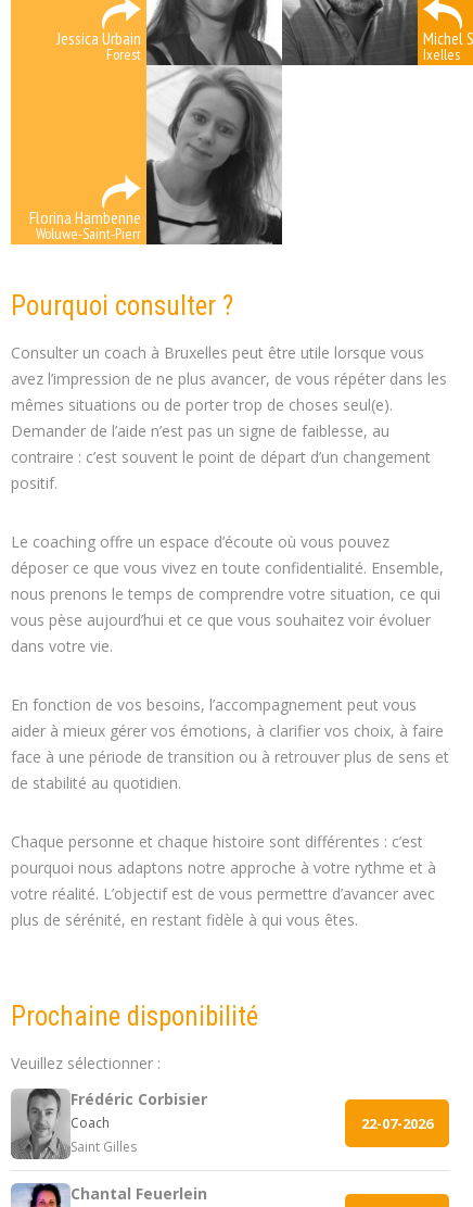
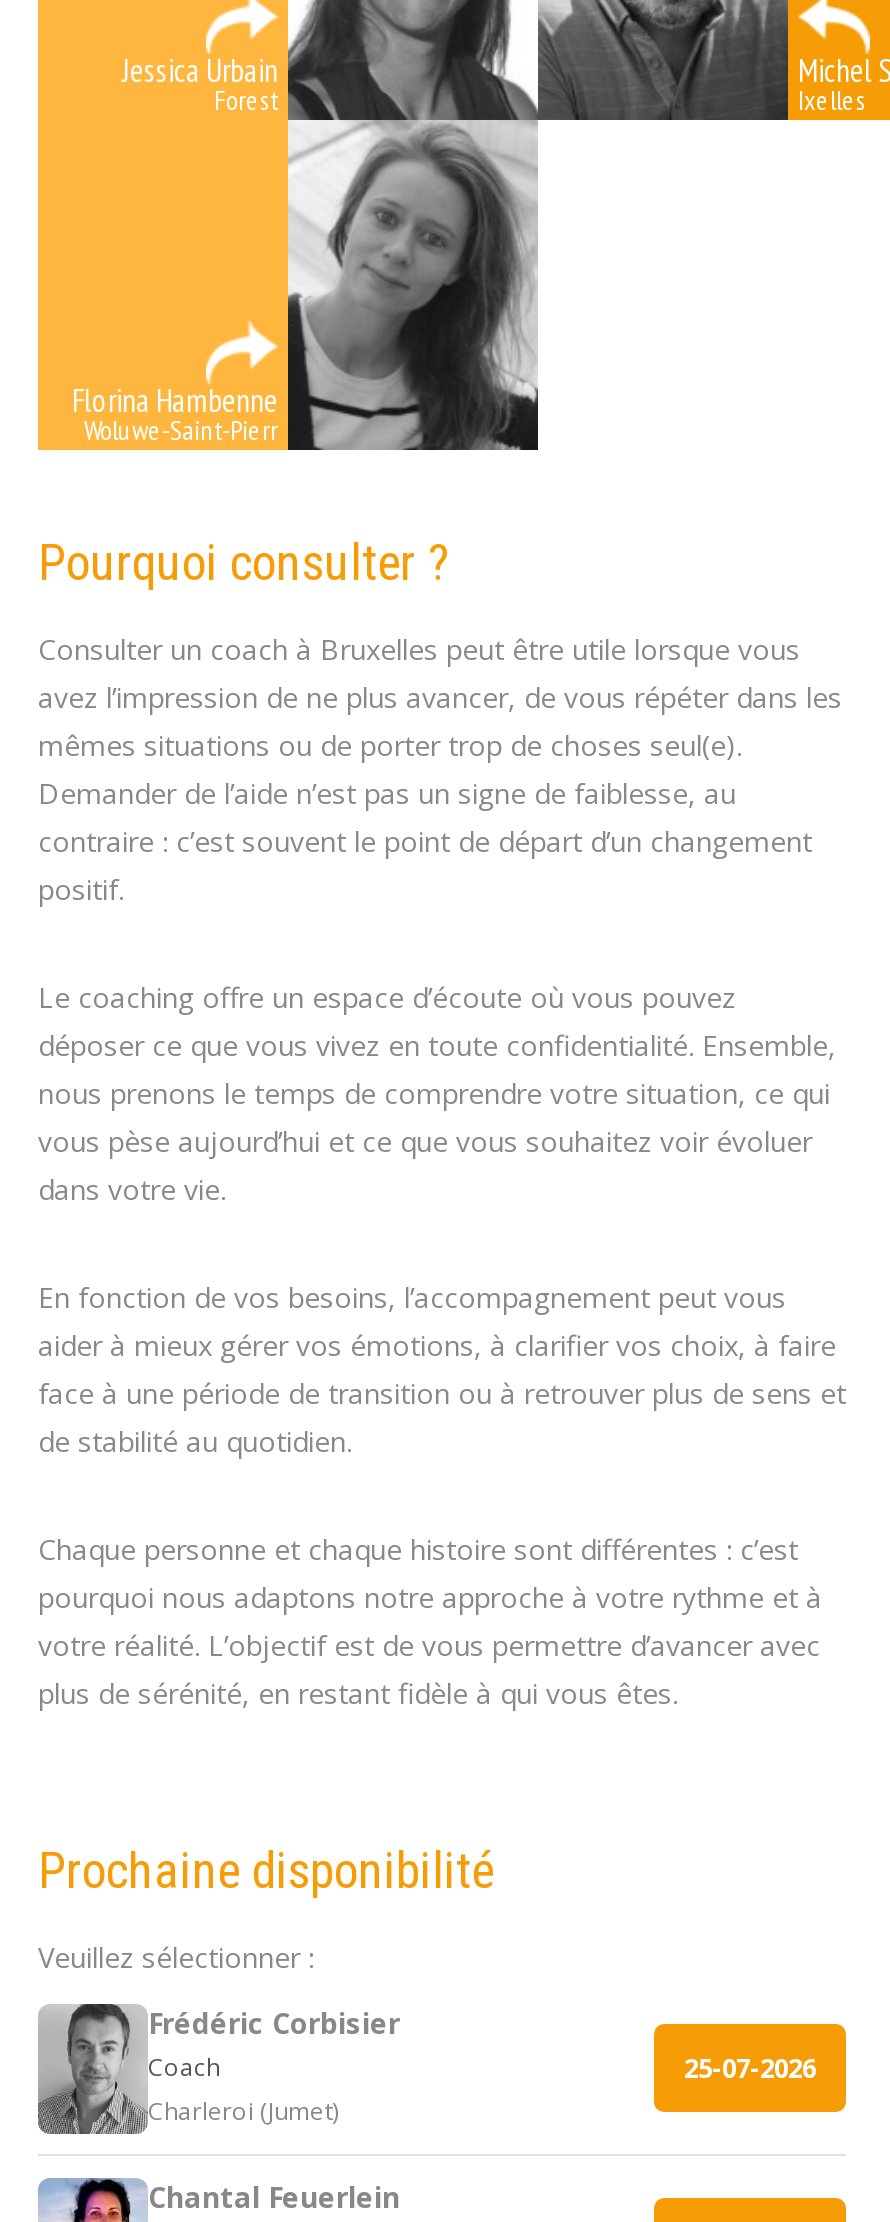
- 22-07-2026
+ 25-07-2026

- Saint Gilles
+ Charleroi (Jumet)
